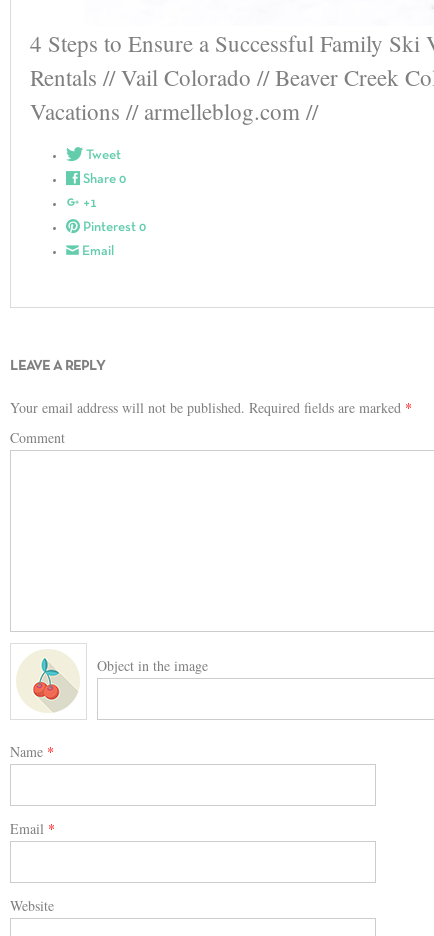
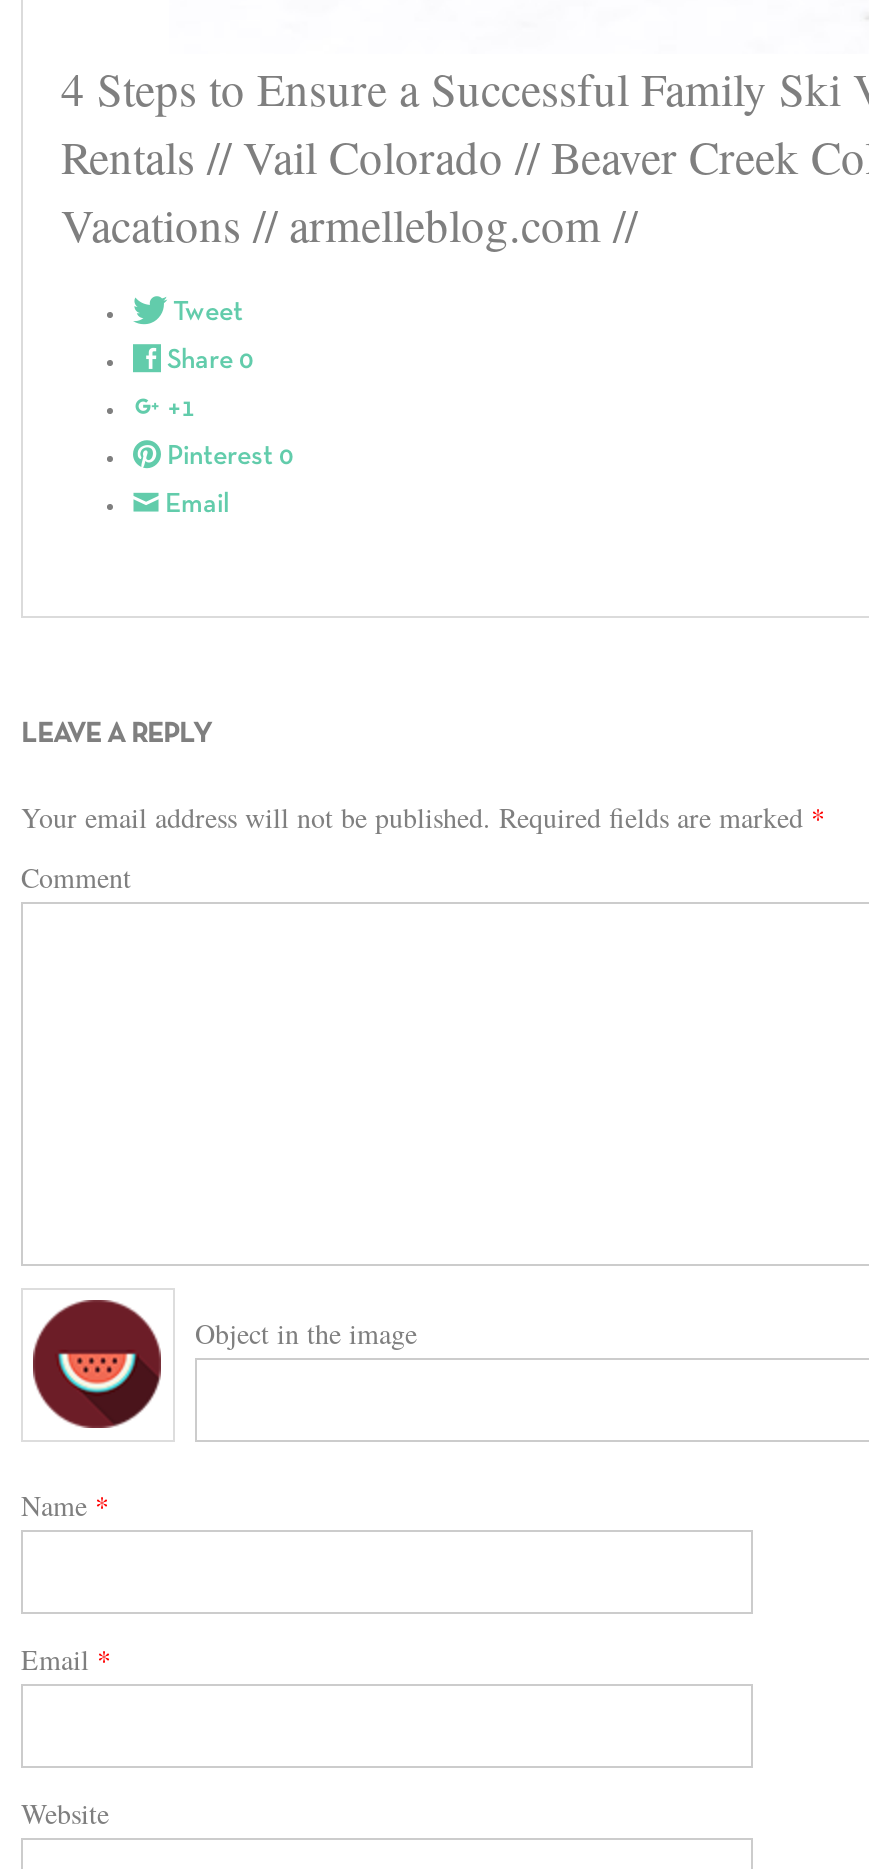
- [image]
+ [image]
